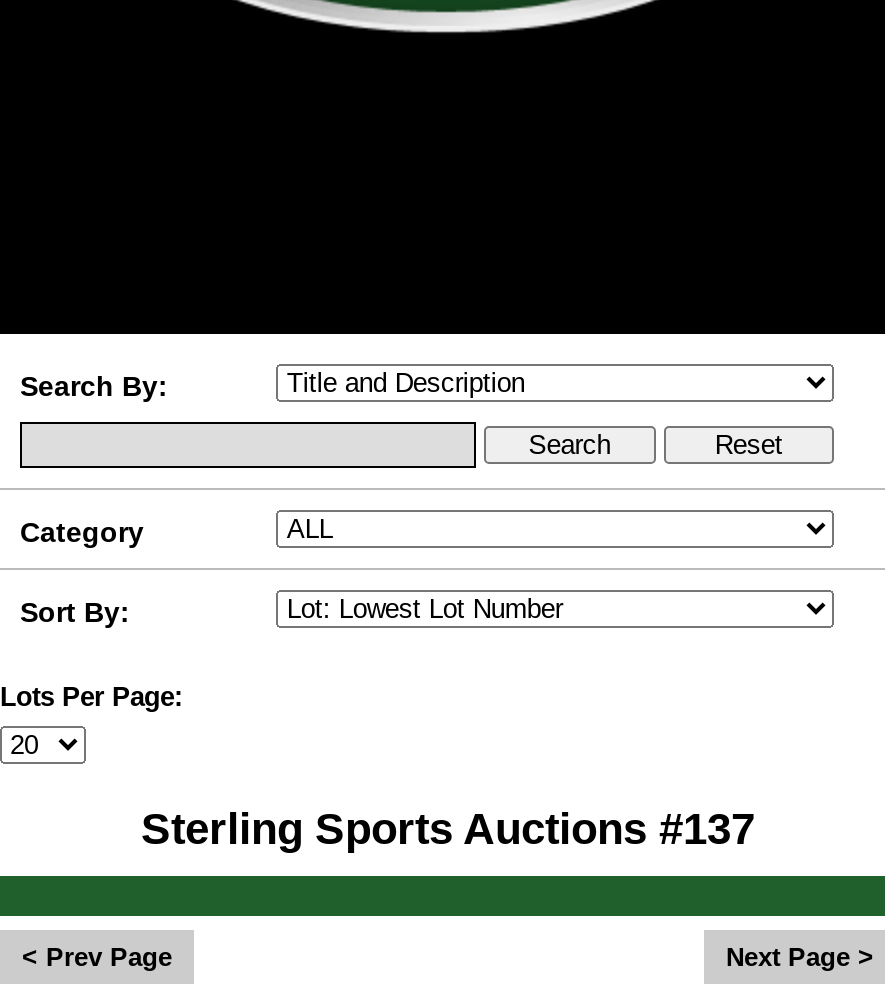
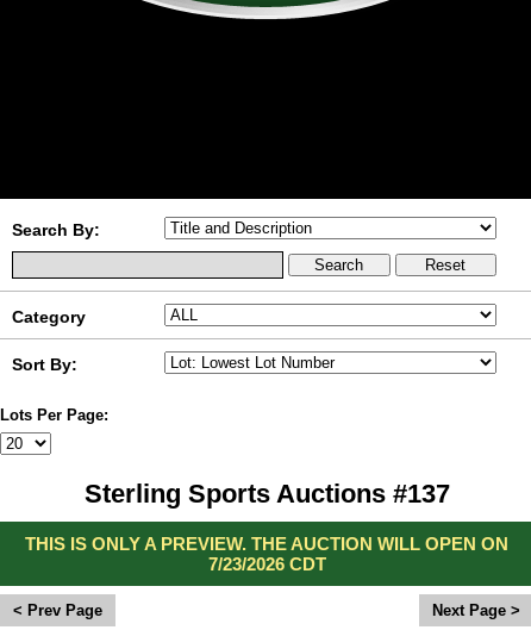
+ THIS IS ONLY A PREVIEW. THE AUCTION WILL OPEN ON
+ 7/23/2026 CDT
